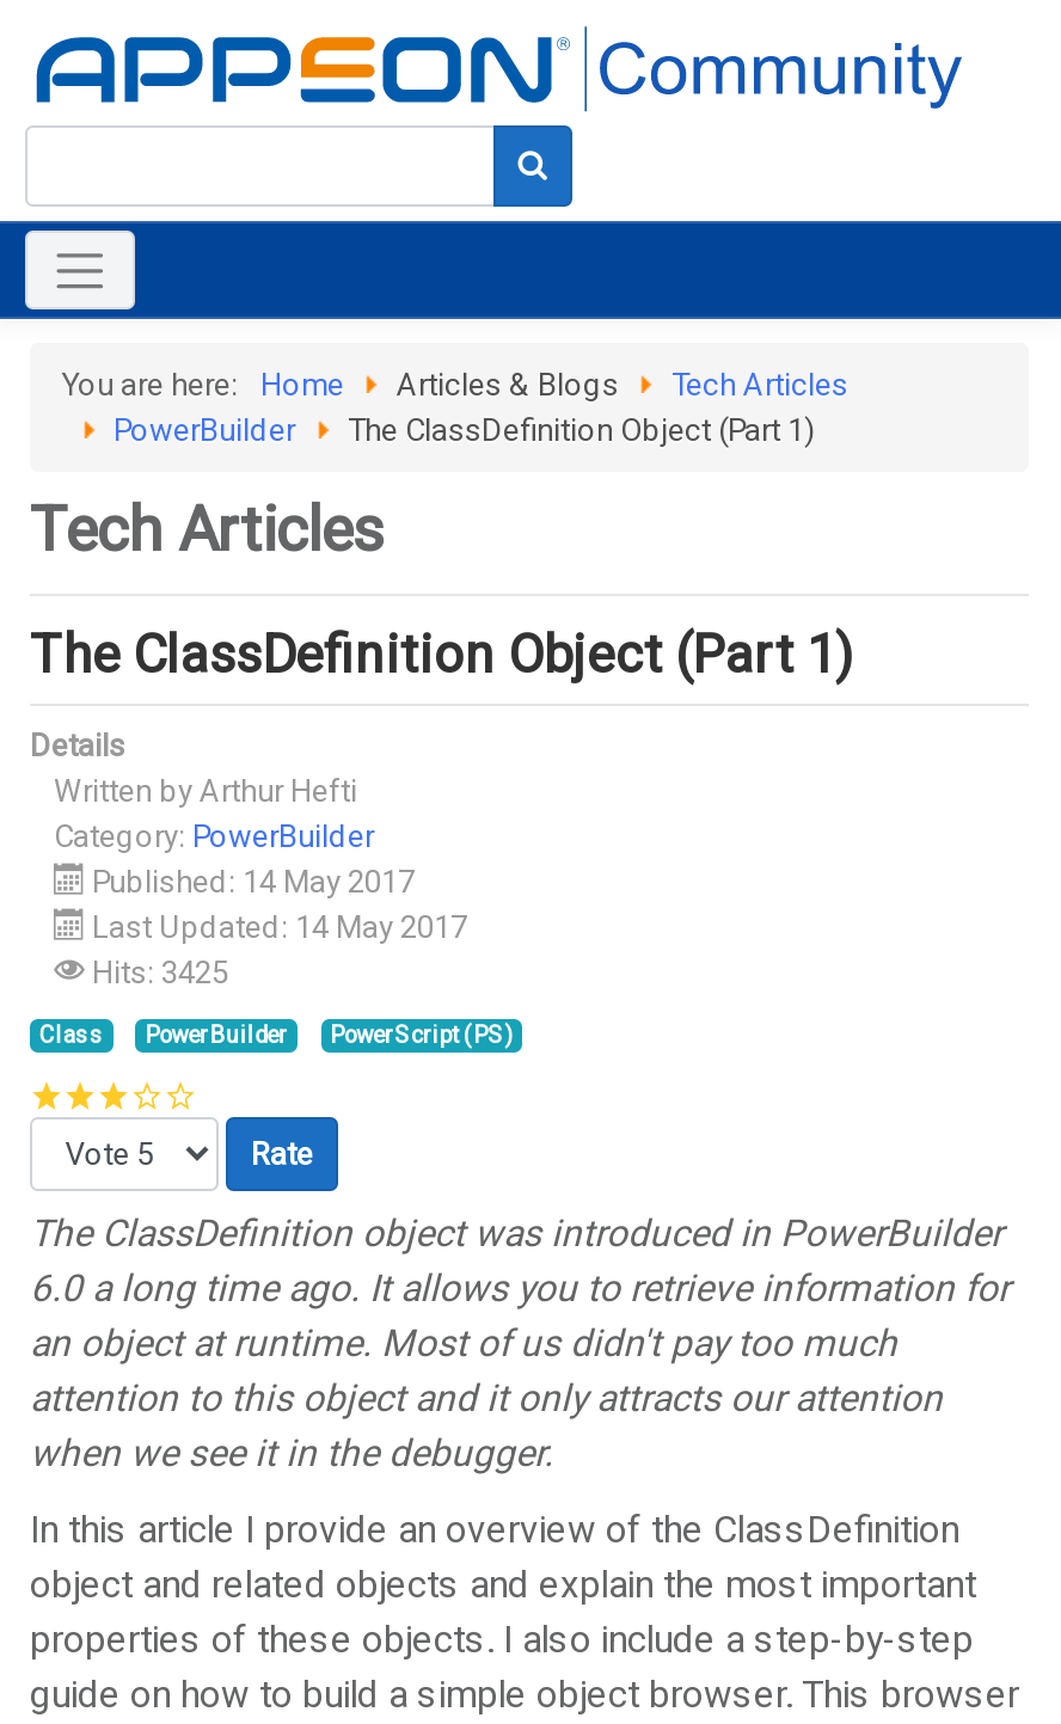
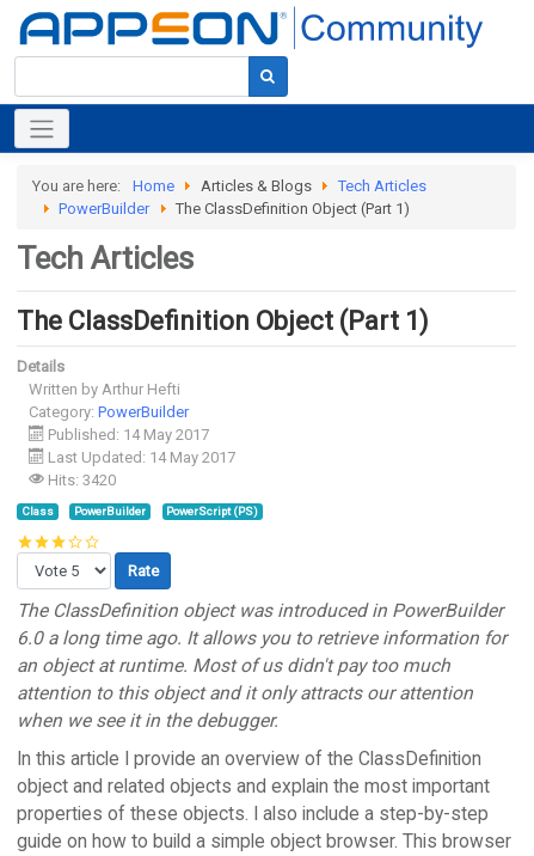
- Hits: 3425
+ Hits: 3420
